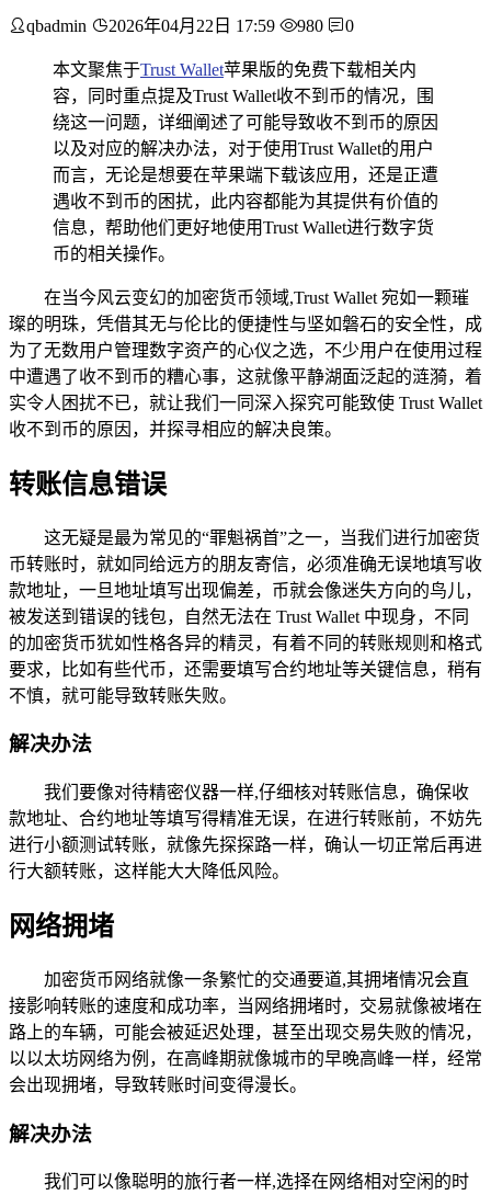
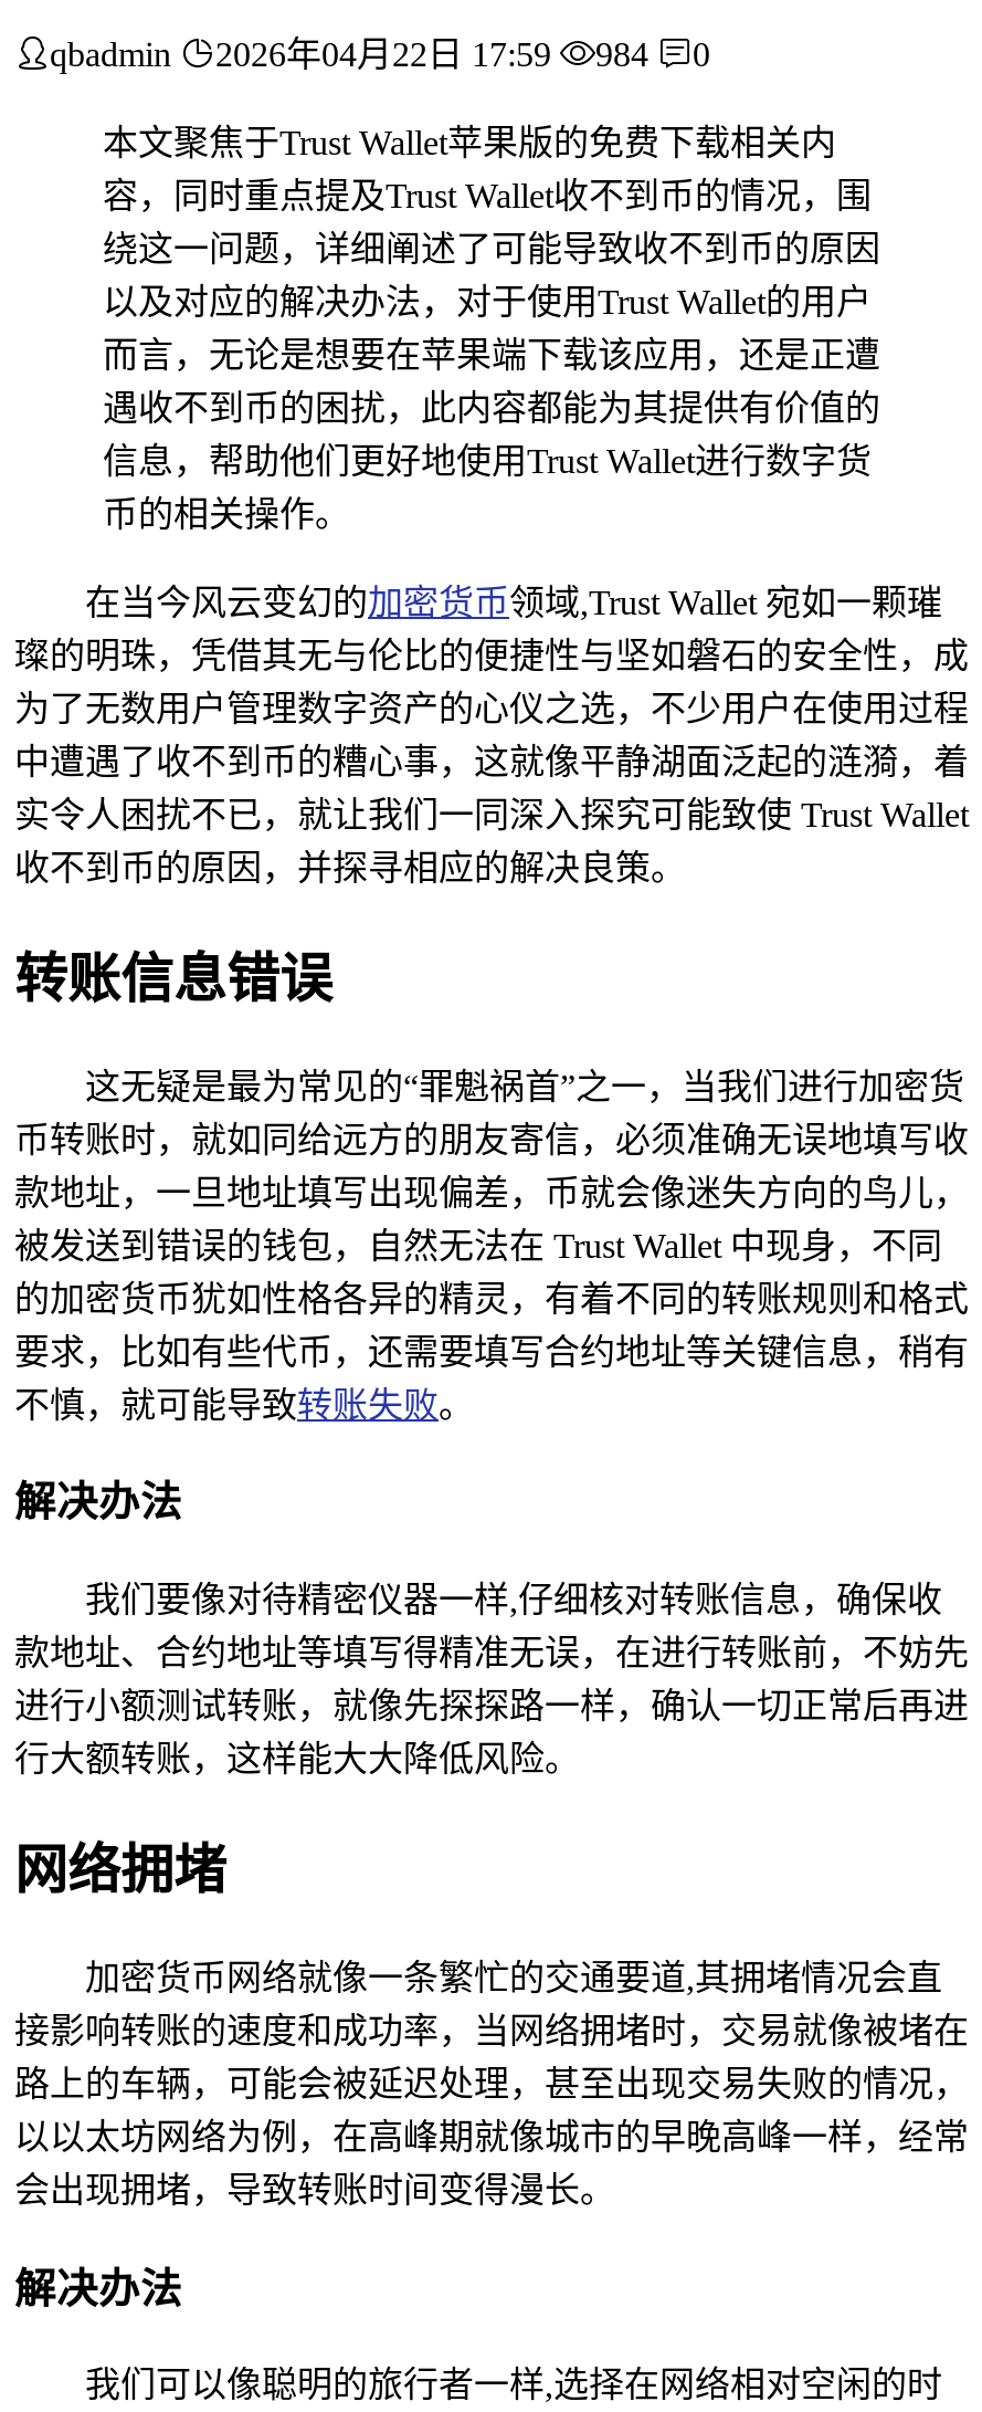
- qbadmin 2026年04月22日 17:59 980 0
+ qbadmin 2026年04月22日 17:59 984 0
